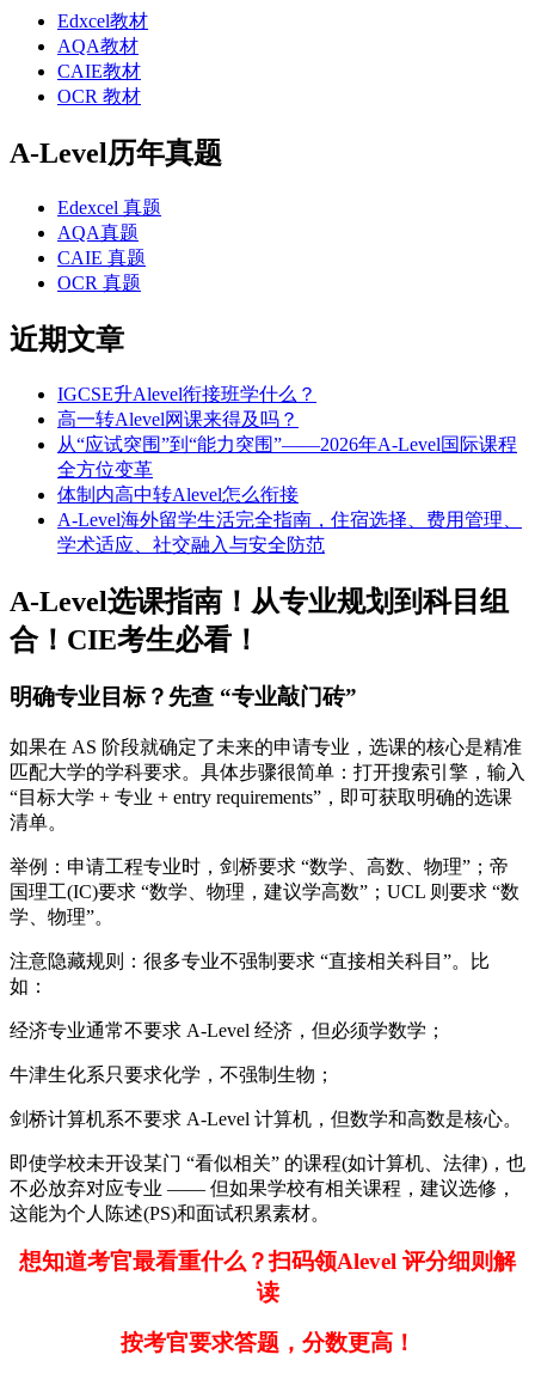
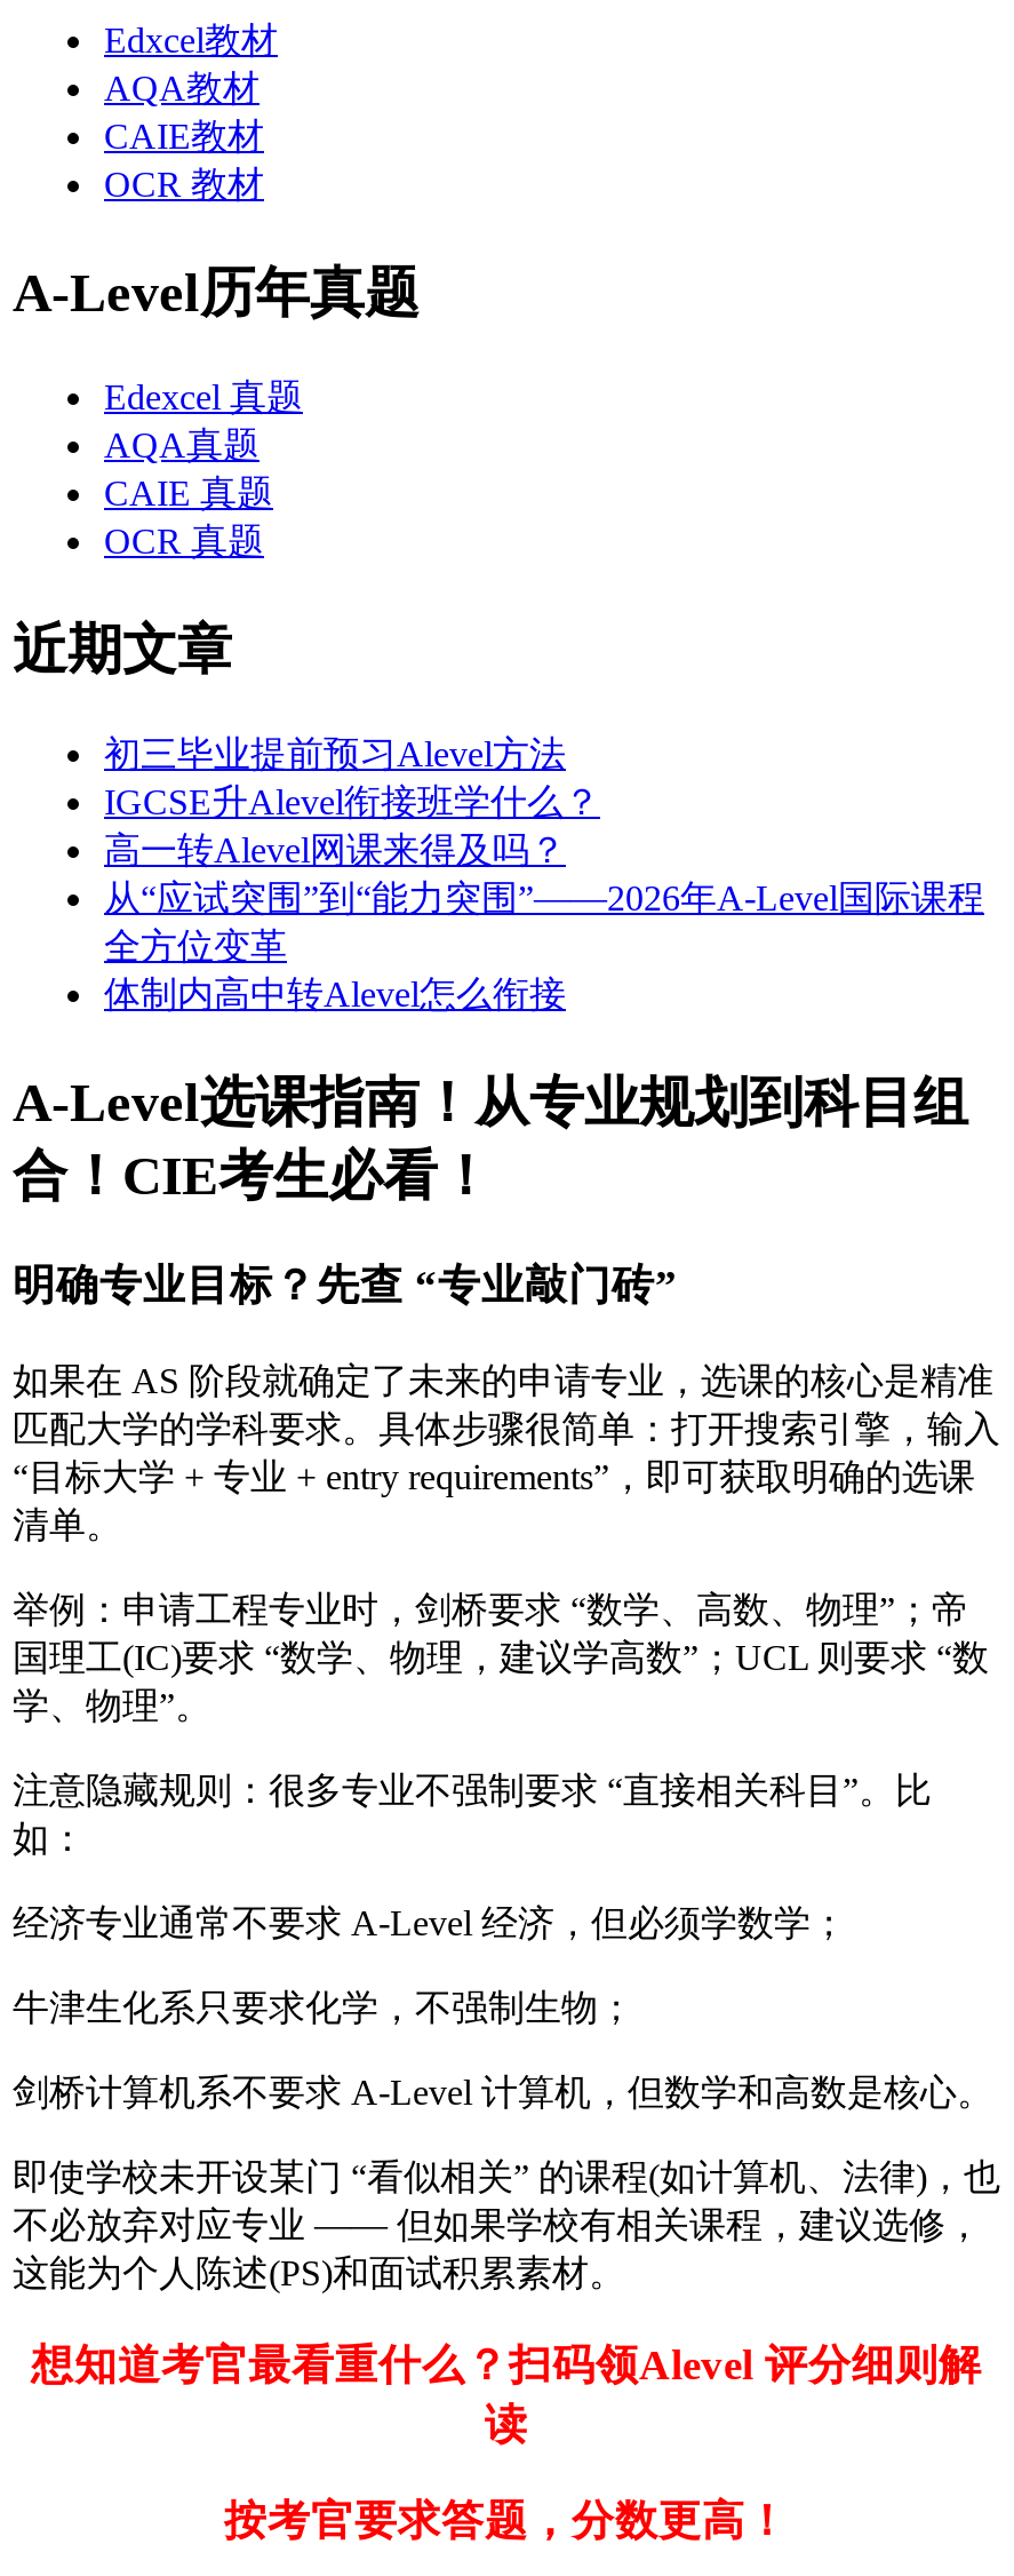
+ 初三毕业提前预习Alevel方法

moved down: IGCSE升Alevel衔接班学什么？ | 高一转Alevel网课来得及吗？ | 从“应试突围”到“能力突围”——2026年A-Level国际课程 | 体制内高中转Alevel怎么衔接

- A-Level海外留学生活完全指南，住宿选择、费用管理、
- 学术适应、社交融入与安全防范
